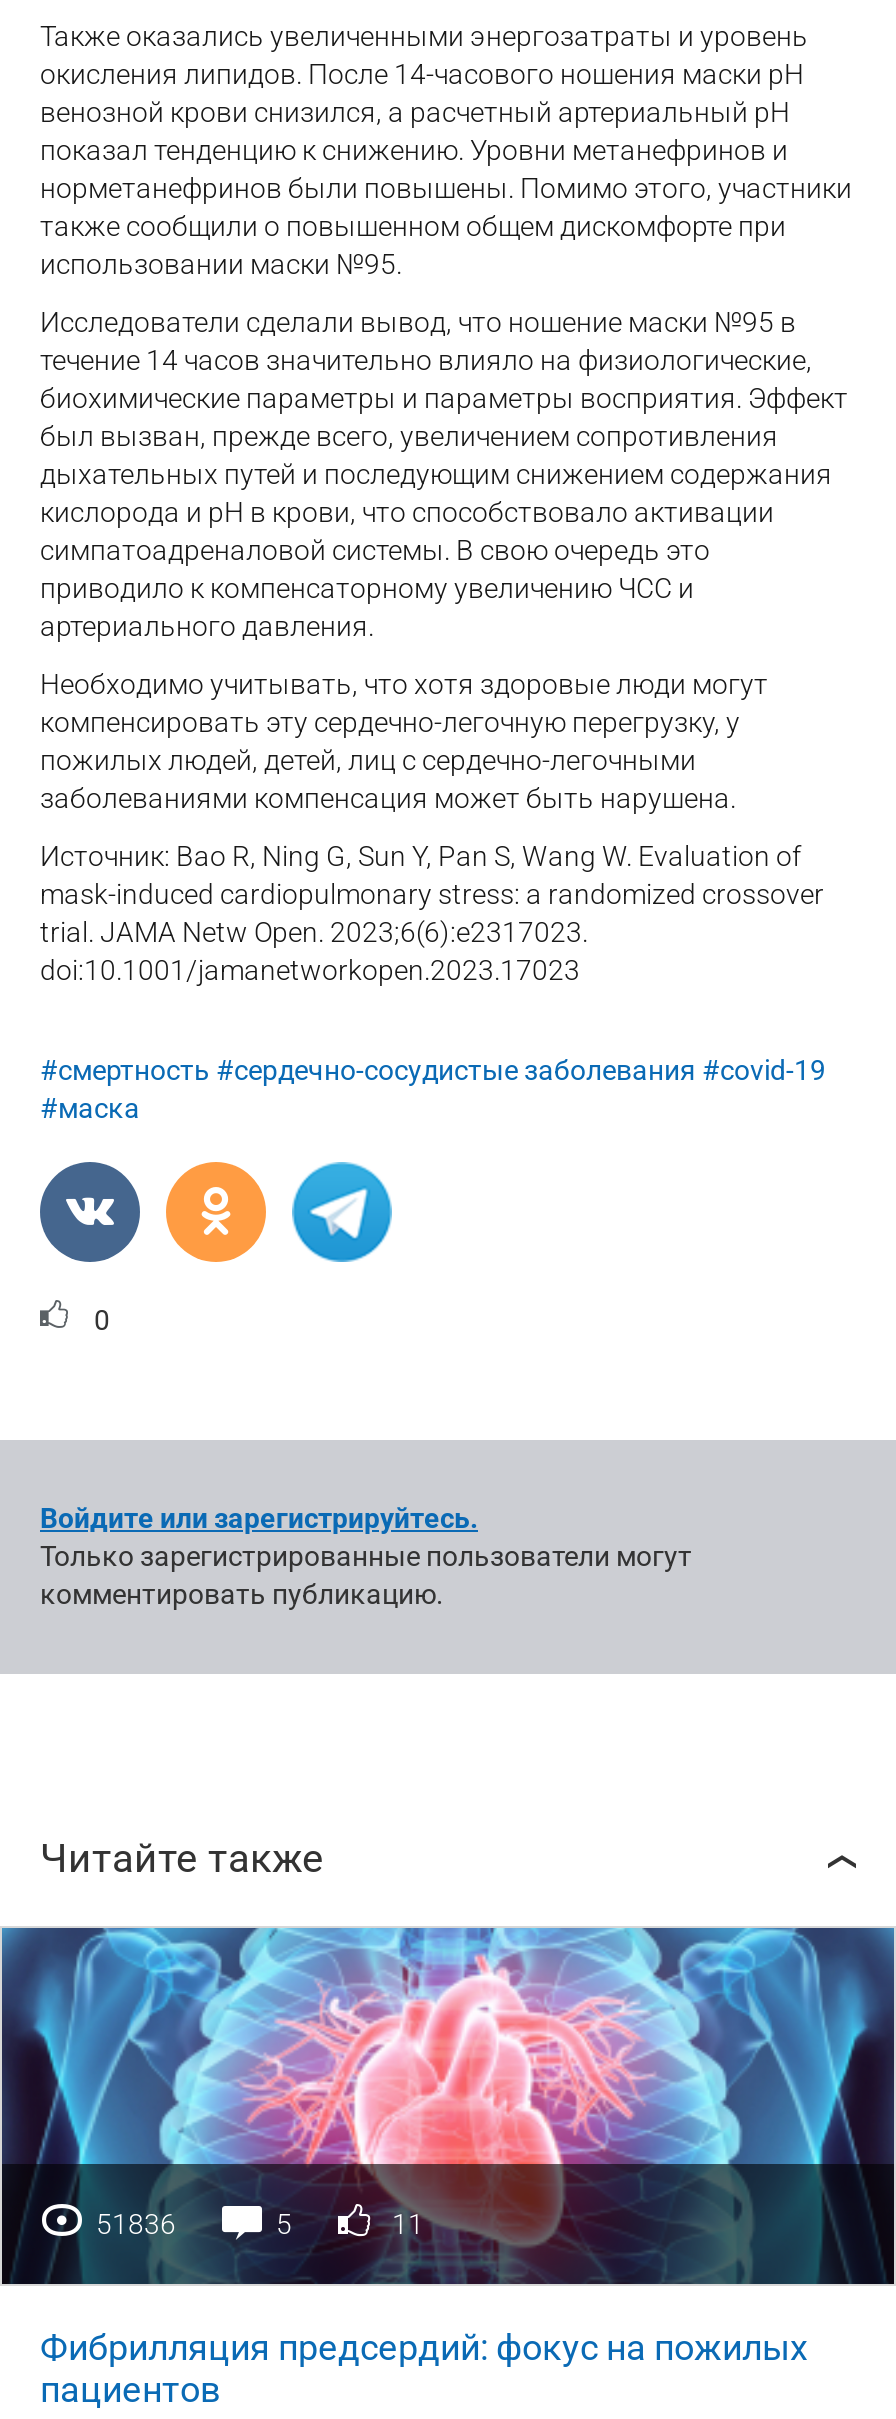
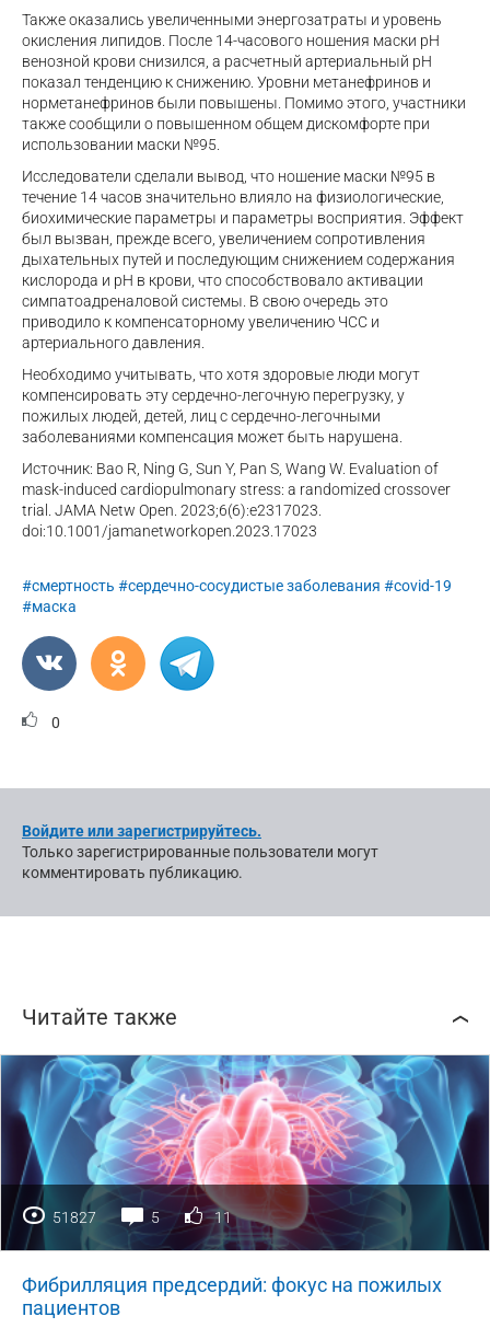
- 51836
+ 51827
